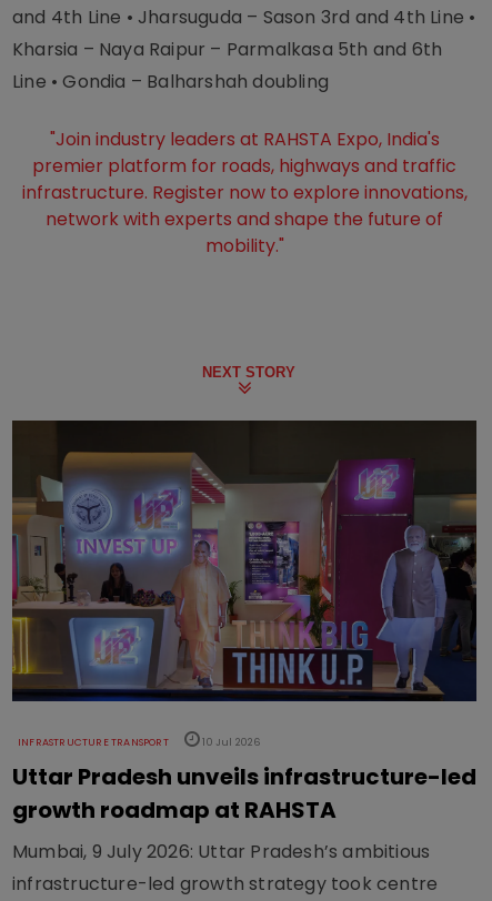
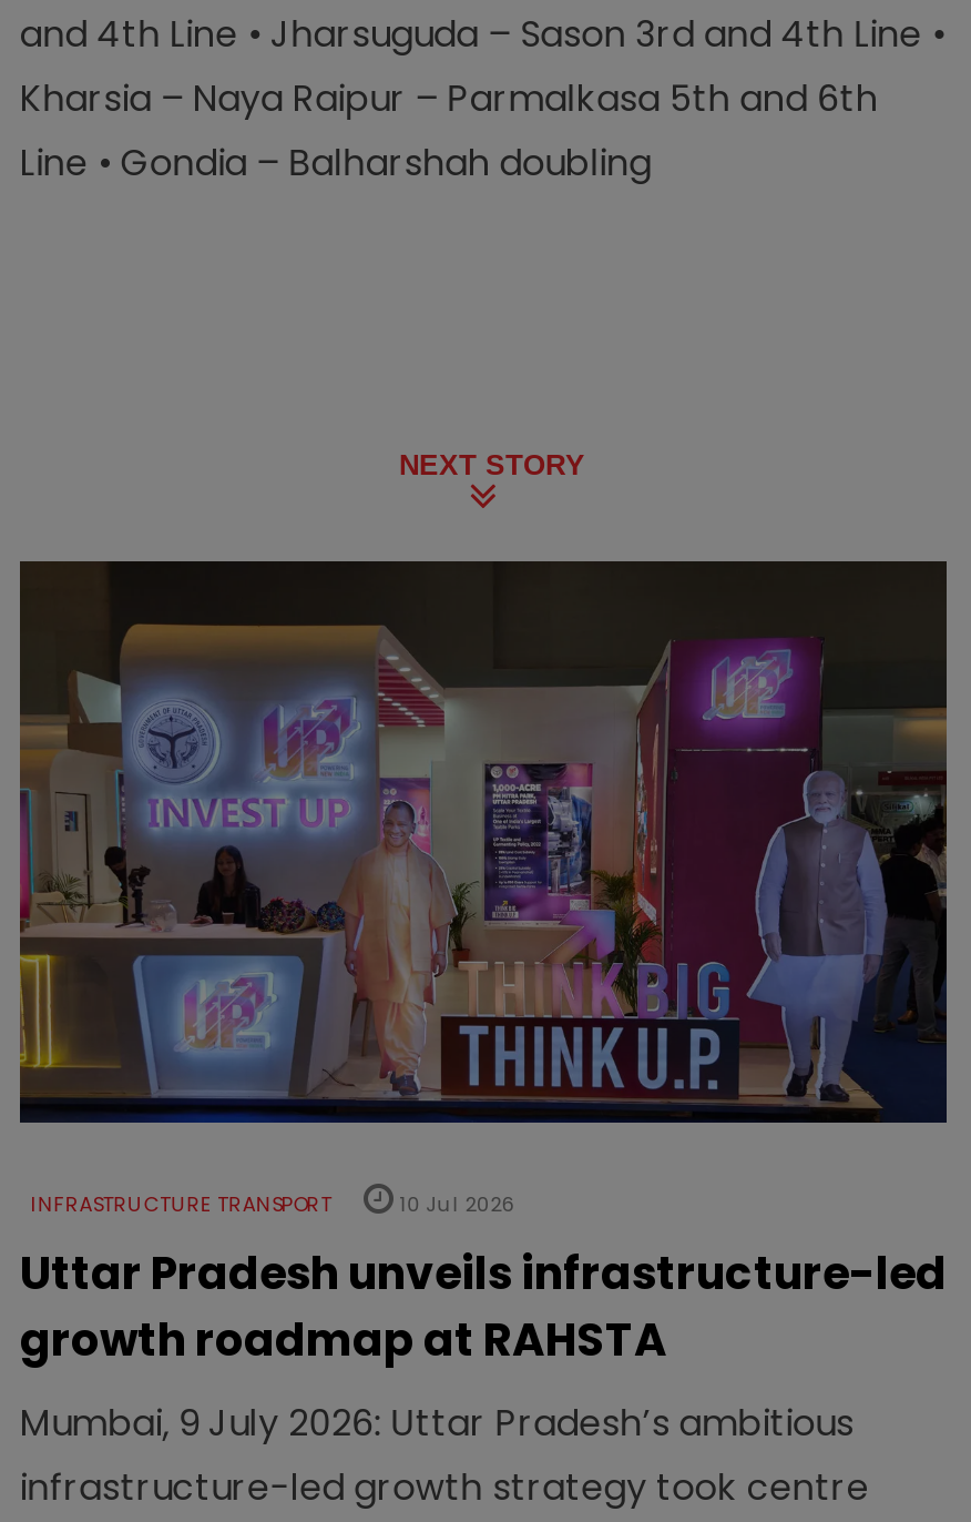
- "Join industry leaders at RAHSTA Expo, India's
- premier platform for roads, highways and traffic
- infrastructure. Register now to explore innovations,
- network with experts and shape the future of
- mobility."
